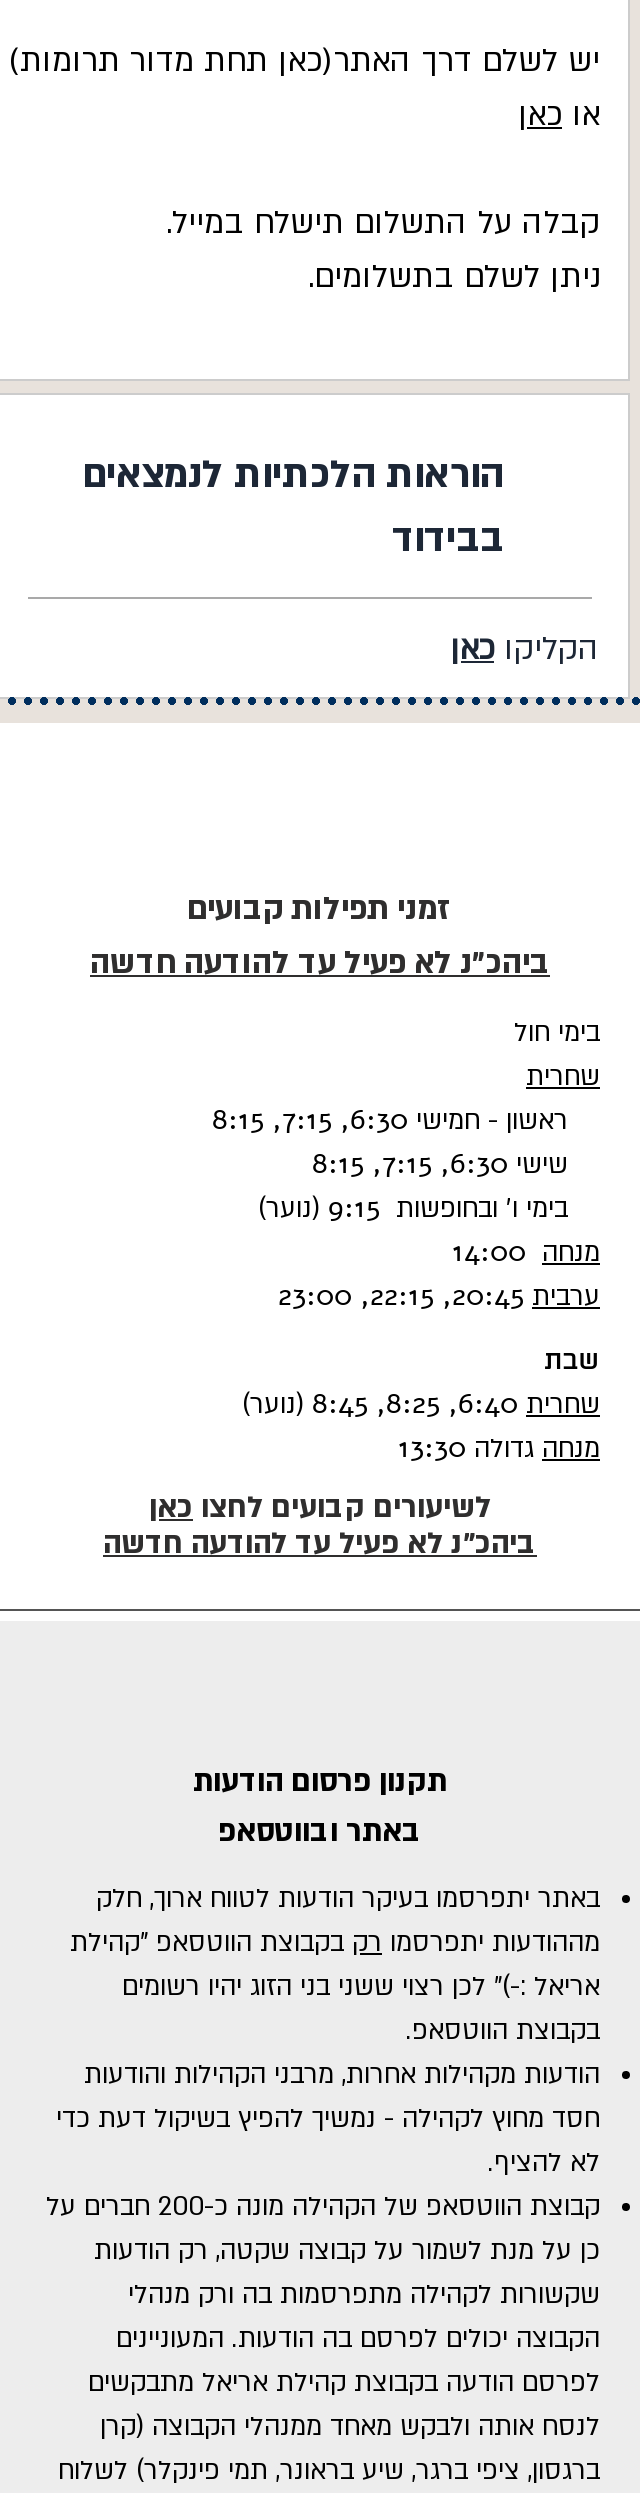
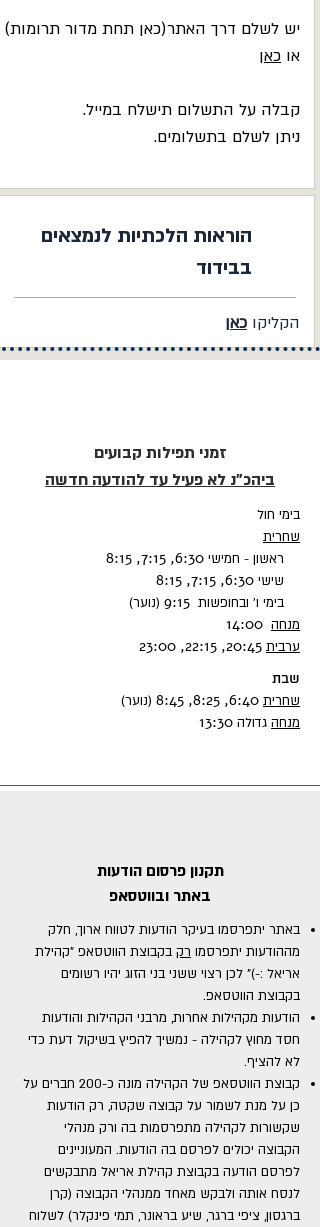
- לשיעורים קבועים לחצו כאן
- ביהכ"נ לא פעיל עד להודעה חדשה
